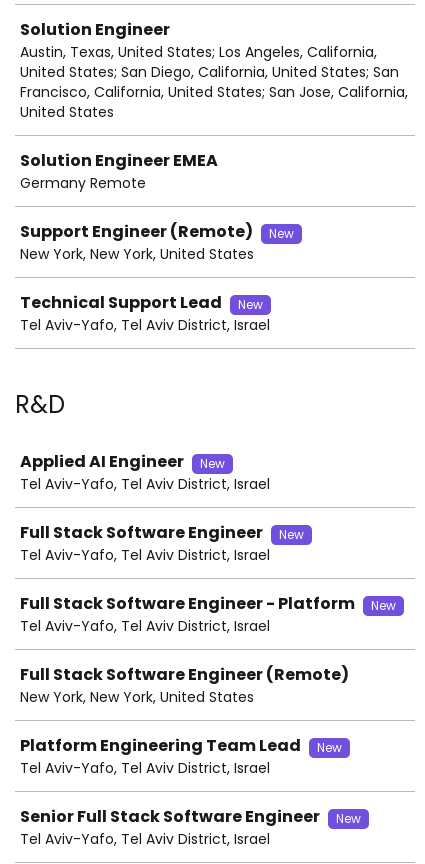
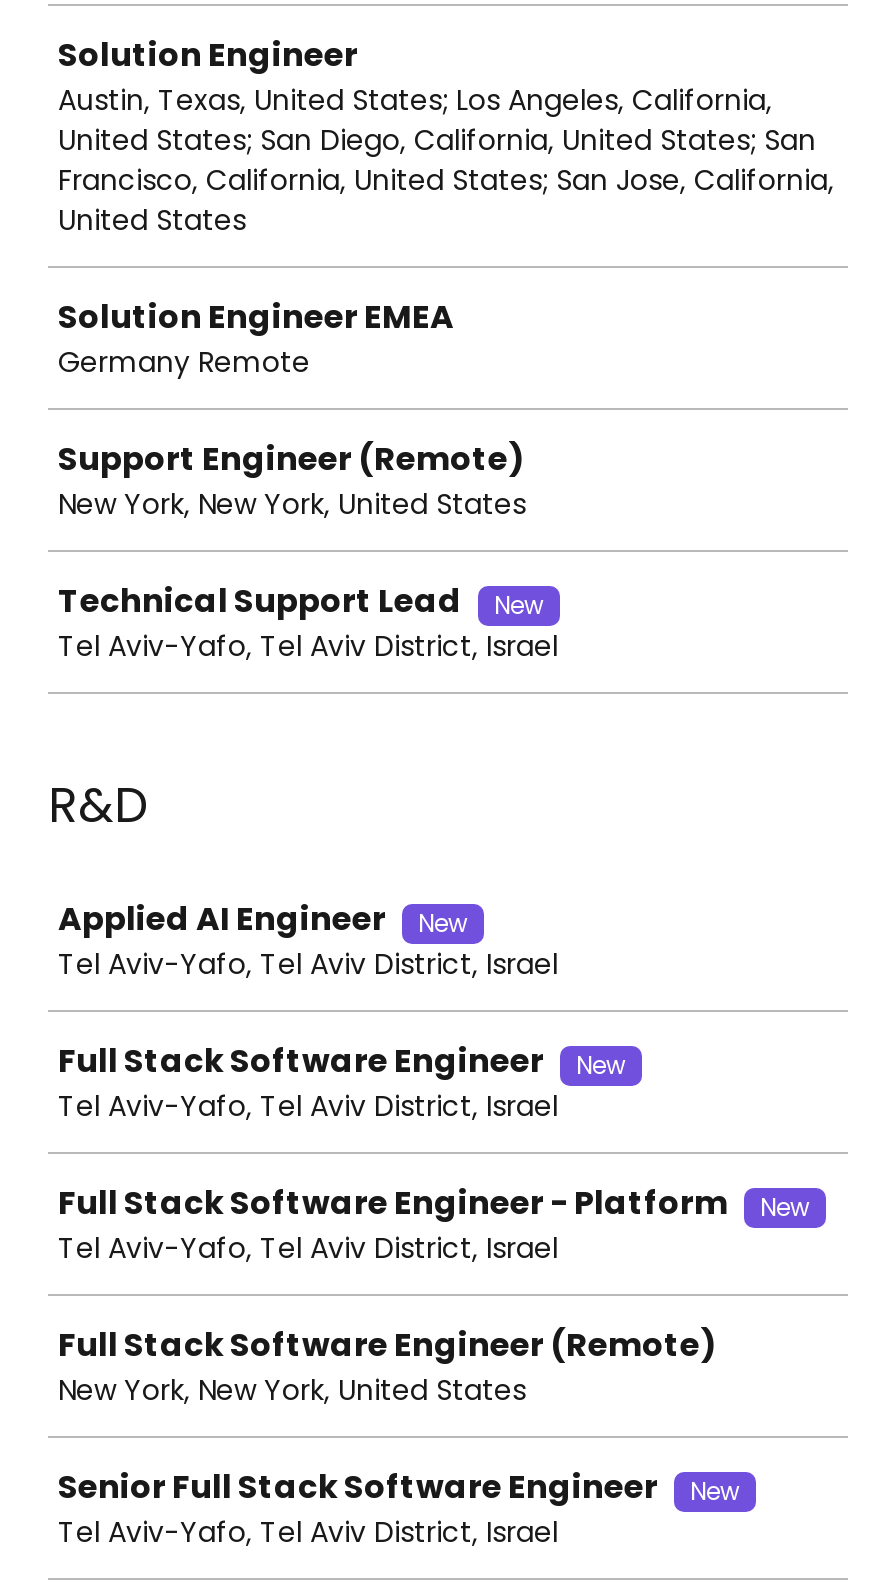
- New

- Platform Engineering Team Lead
- New
- Tel Aviv-Yafo, Tel Aviv District, Israel
